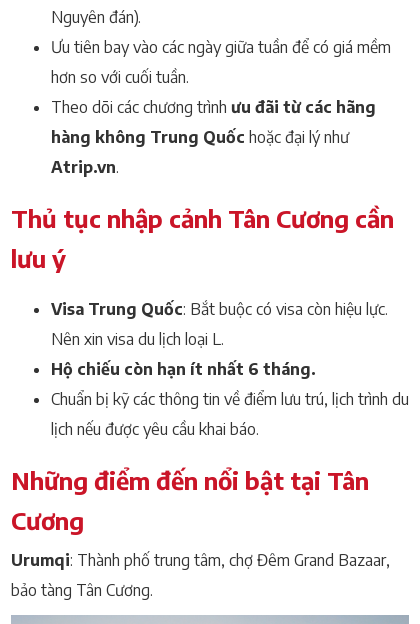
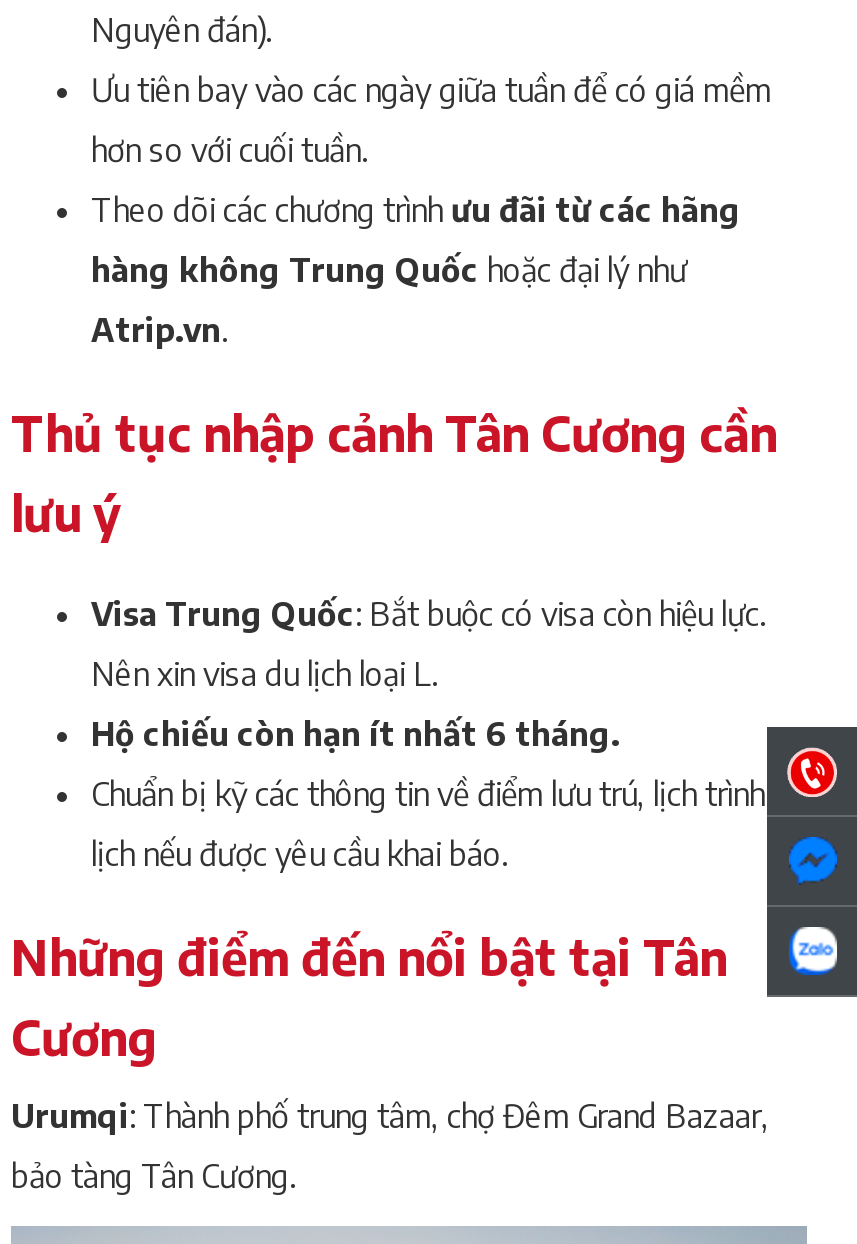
+ [image]
